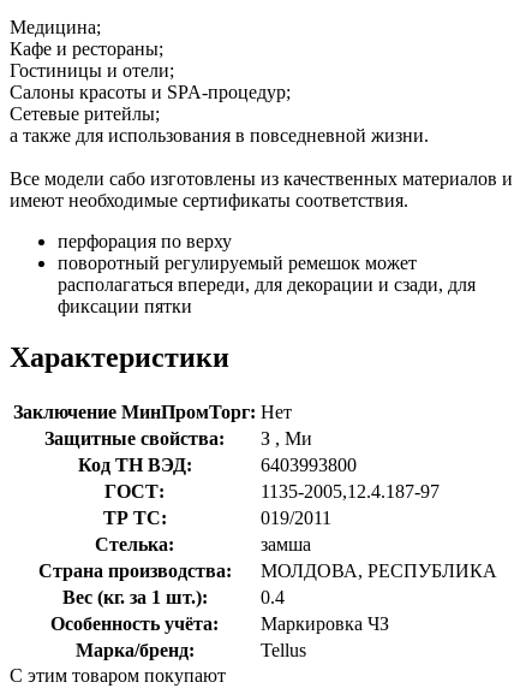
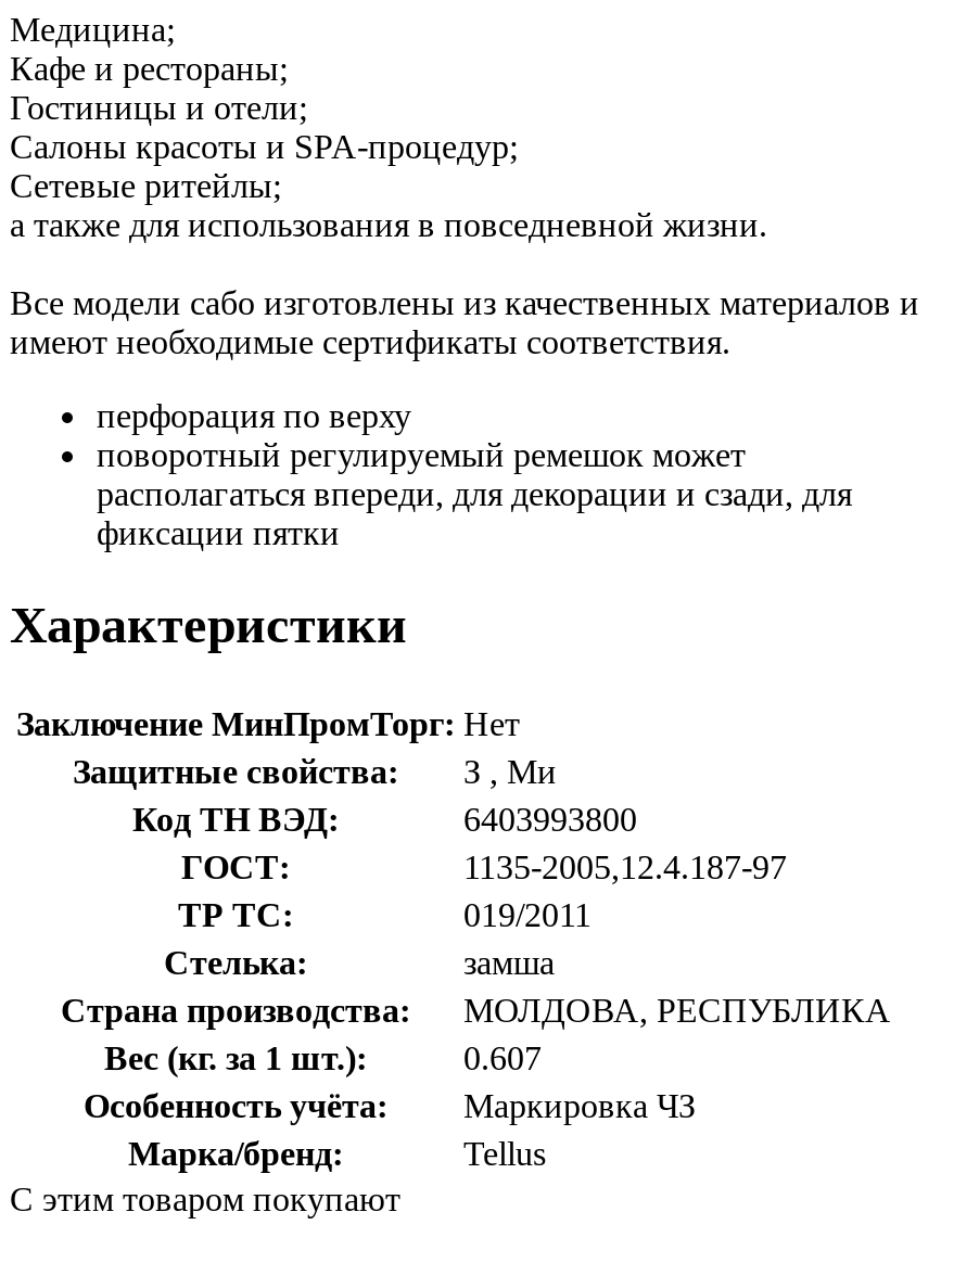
- 0.4
+ 0.607
